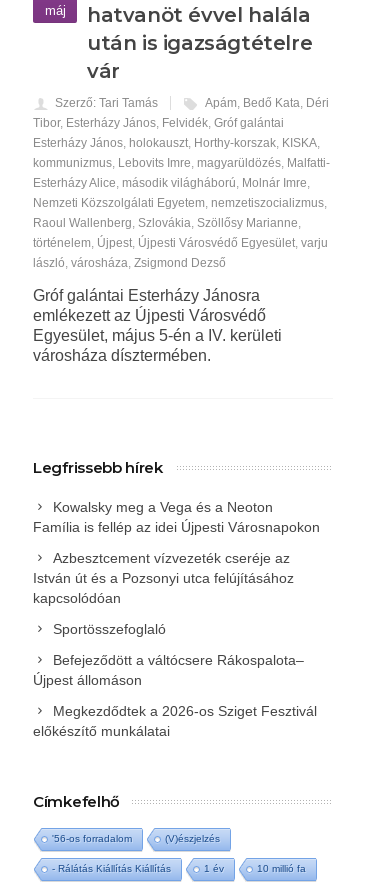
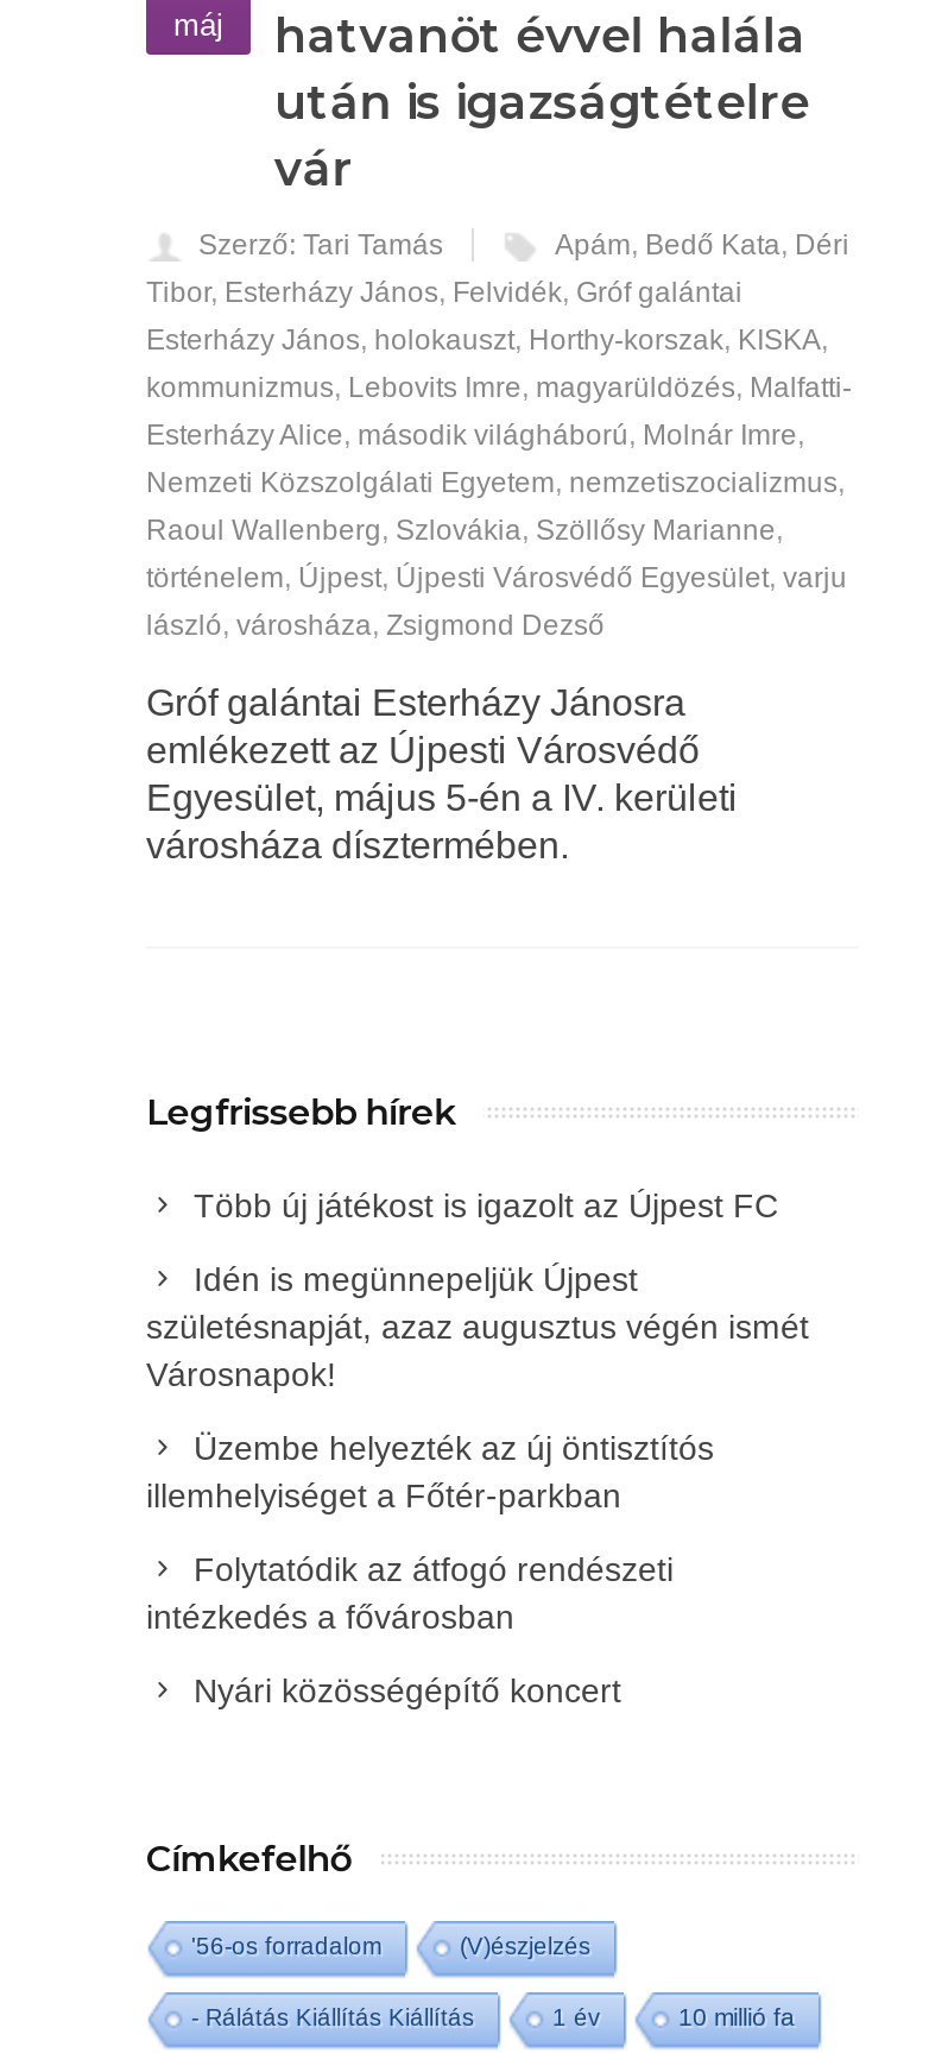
- Kowalsky meg a Vega és a Neoton
- Família is fellép az idei Újpesti Városnapokon
+ Több új játékost is igazolt az Újpest FC

- Azbesztcement vízvezeték cseréje az
- István út és a Pozsonyi utca felújításához
- kapcsolódóan
+ Idén is megünnepeljük Újpest
+ születésnapját, azaz augusztus végén ismét
+ Városnapok!

- Sportösszefoglaló
+ Üzembe helyezték az új öntisztítós
+ illemhelyiséget a Főtér-parkban

- Befejeződött a váltócsere Rákospalota–
- Újpest állomáson
+ Folytatódik az átfogó rendészeti
+ intézkedés a fővárosban

- Megkezdődtek a 2026-os Sziget Fesztivál
- előkészítő munkálatai
+ Nyári közösségépítő koncert
